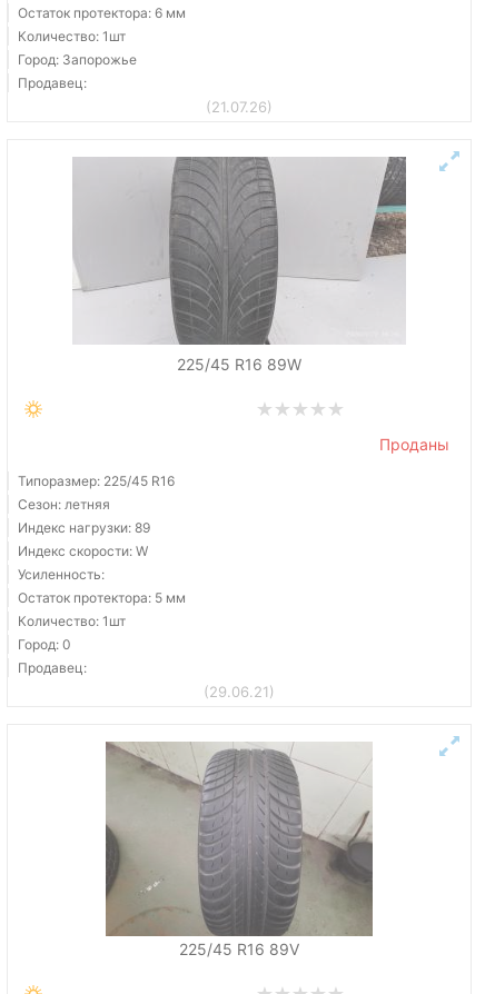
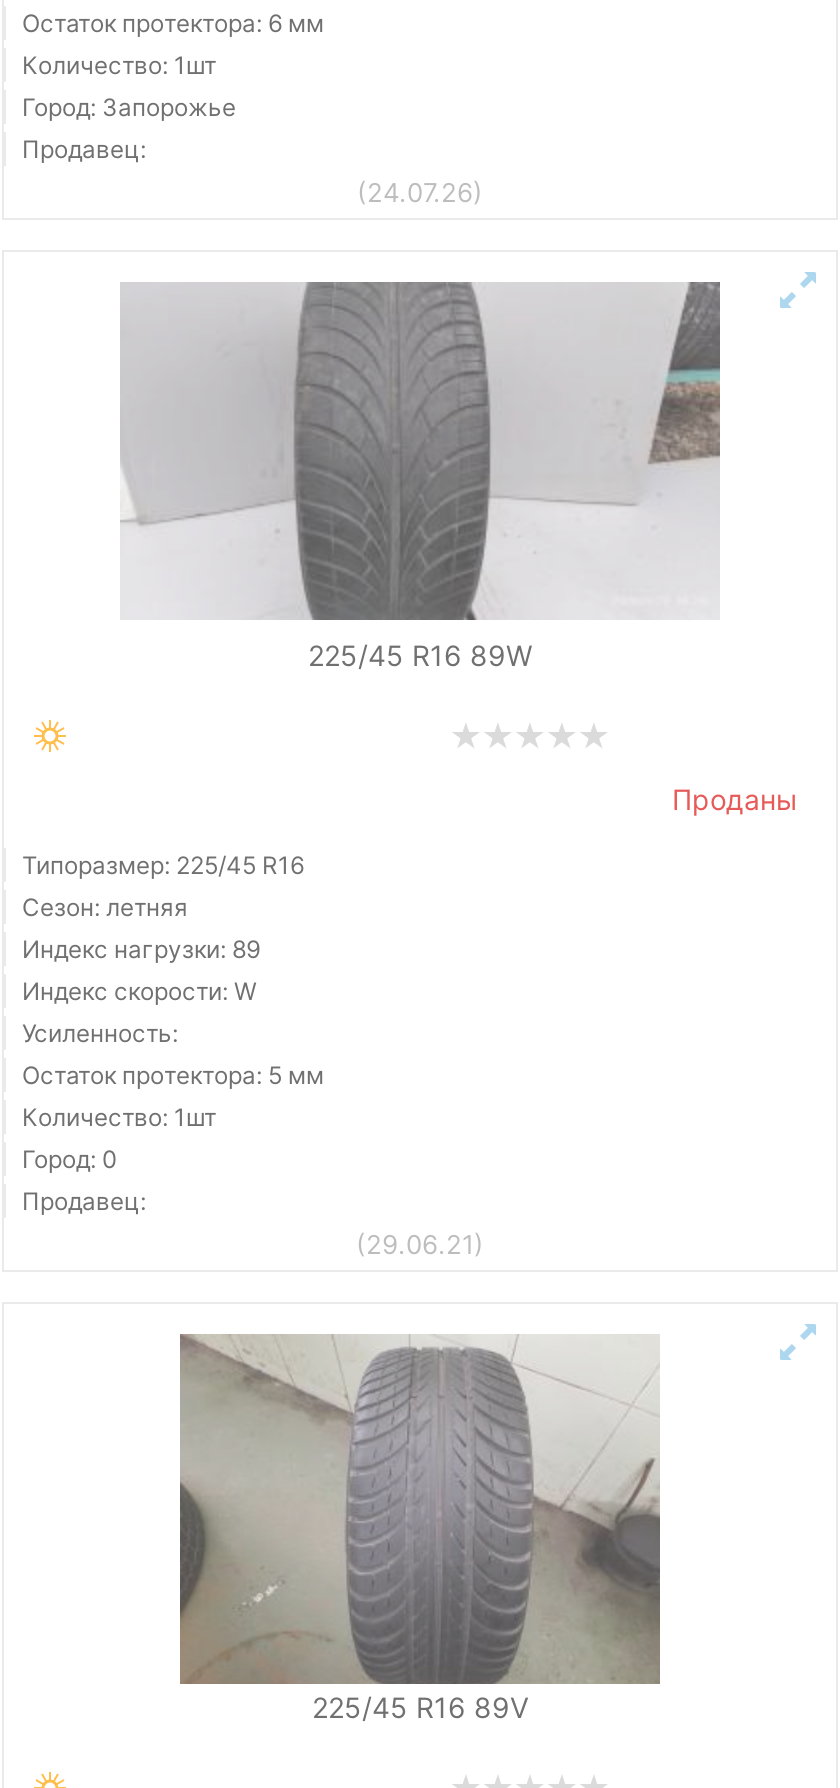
- (21.07.26)
+ (24.07.26)
